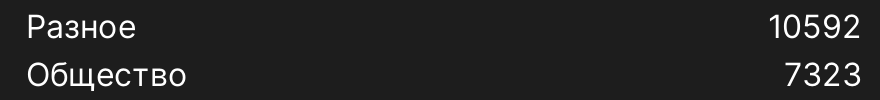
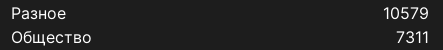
- 10592
+ 10579

- 7323
+ 7311
